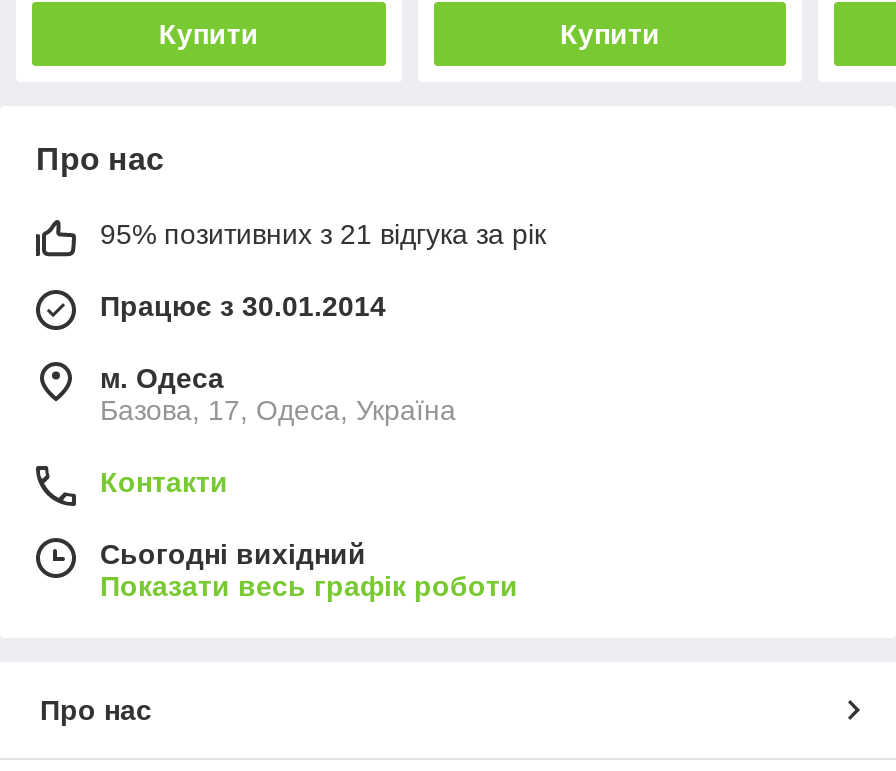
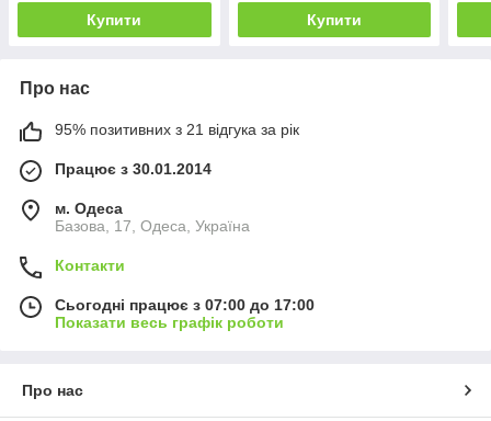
- Сьогодні вихідний
+ Сьогодні працює з 07:00 до 17:00
